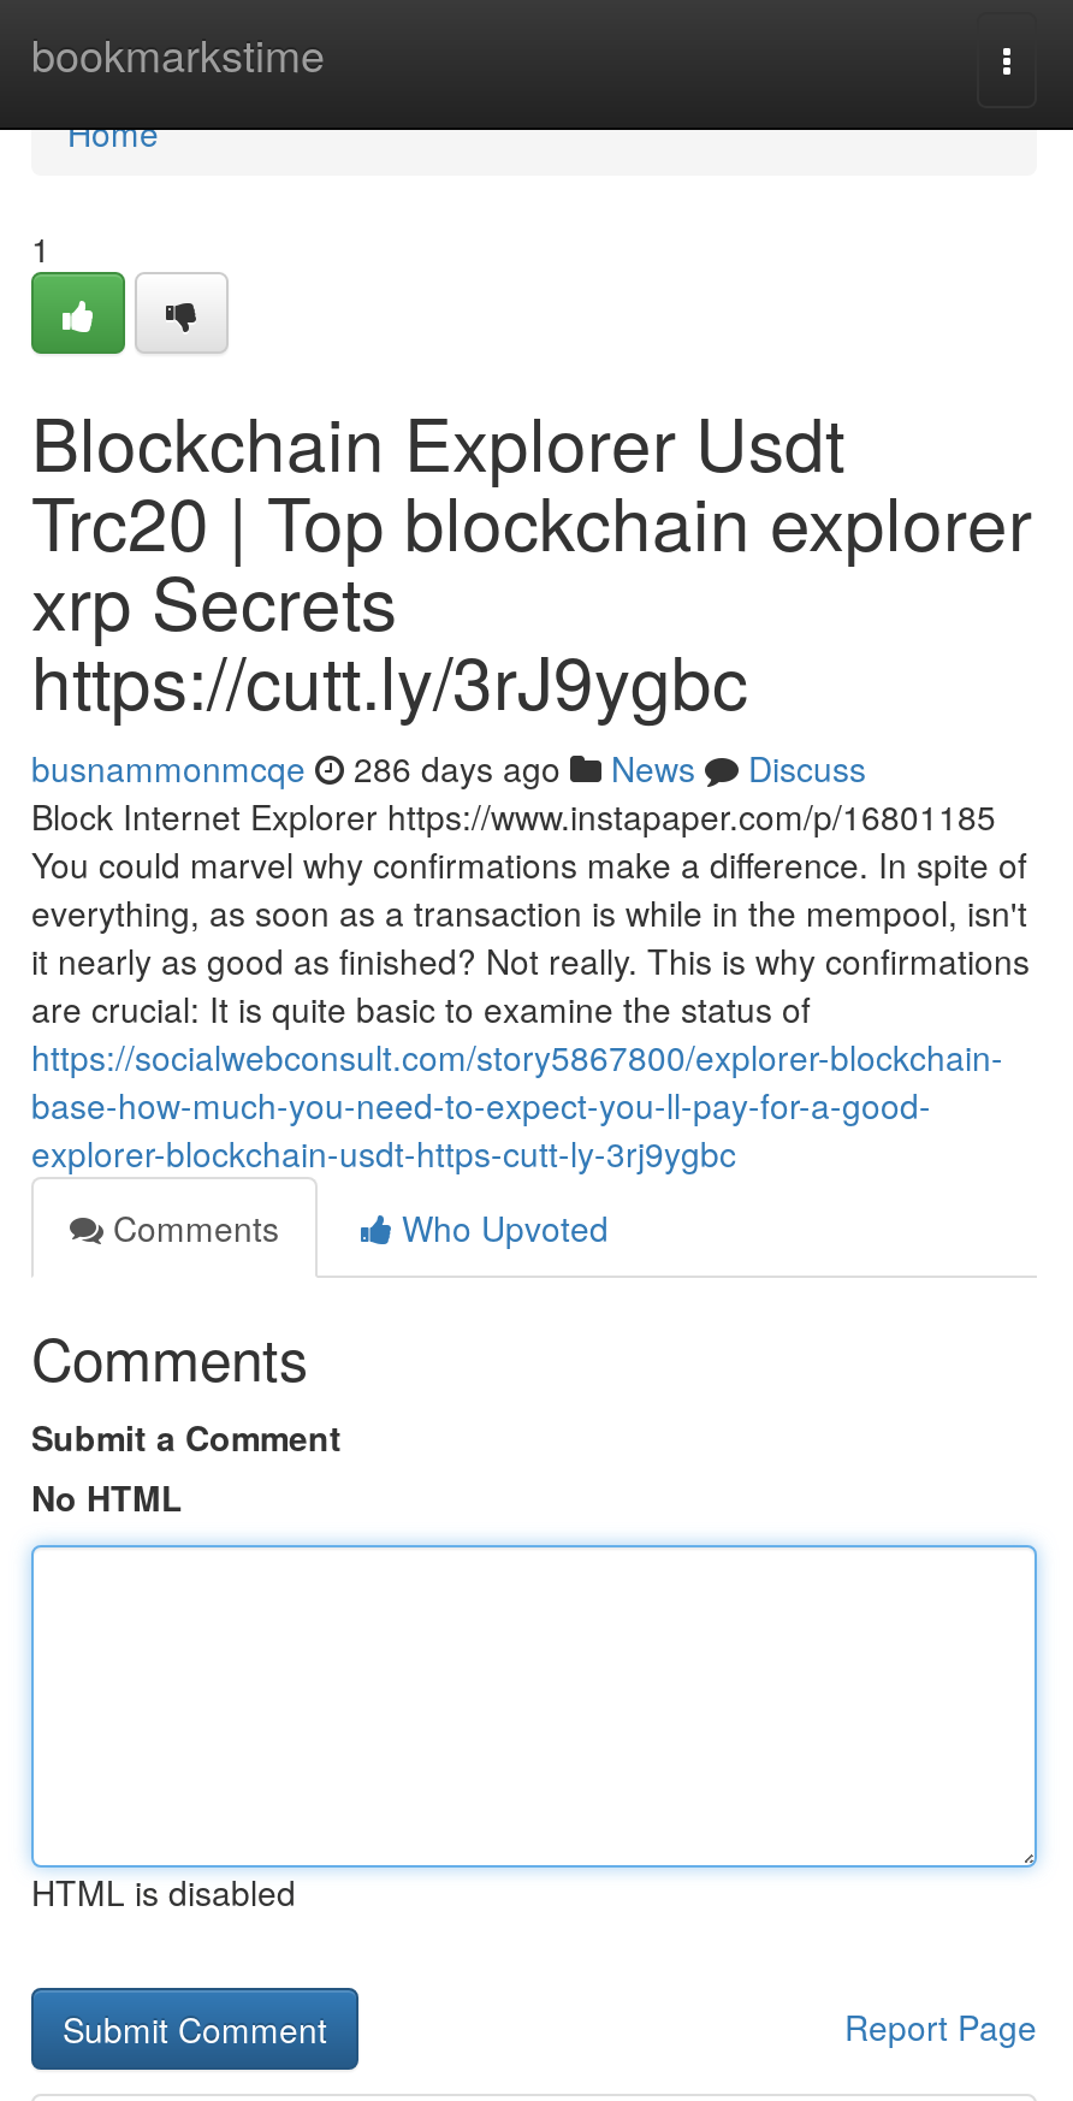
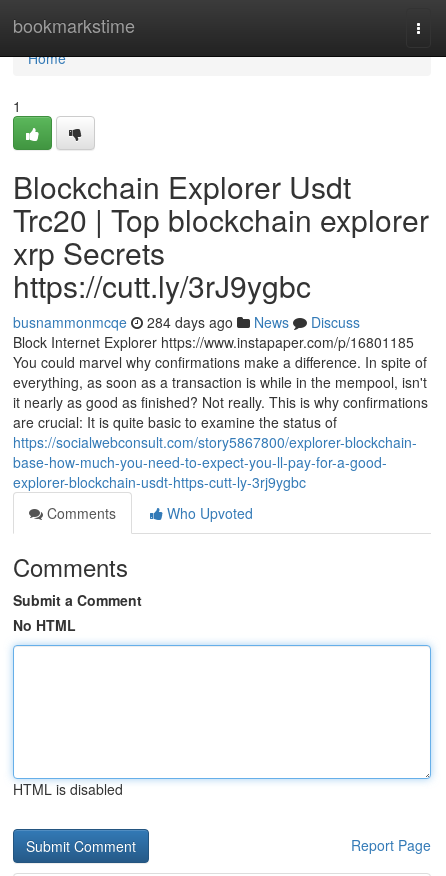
- busnammonmcqe 286 days ago News Discuss
+ busnammonmcqe 284 days ago News Discuss
